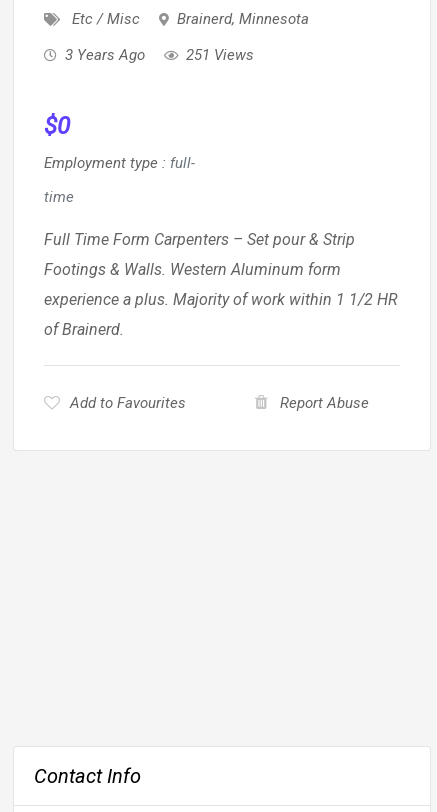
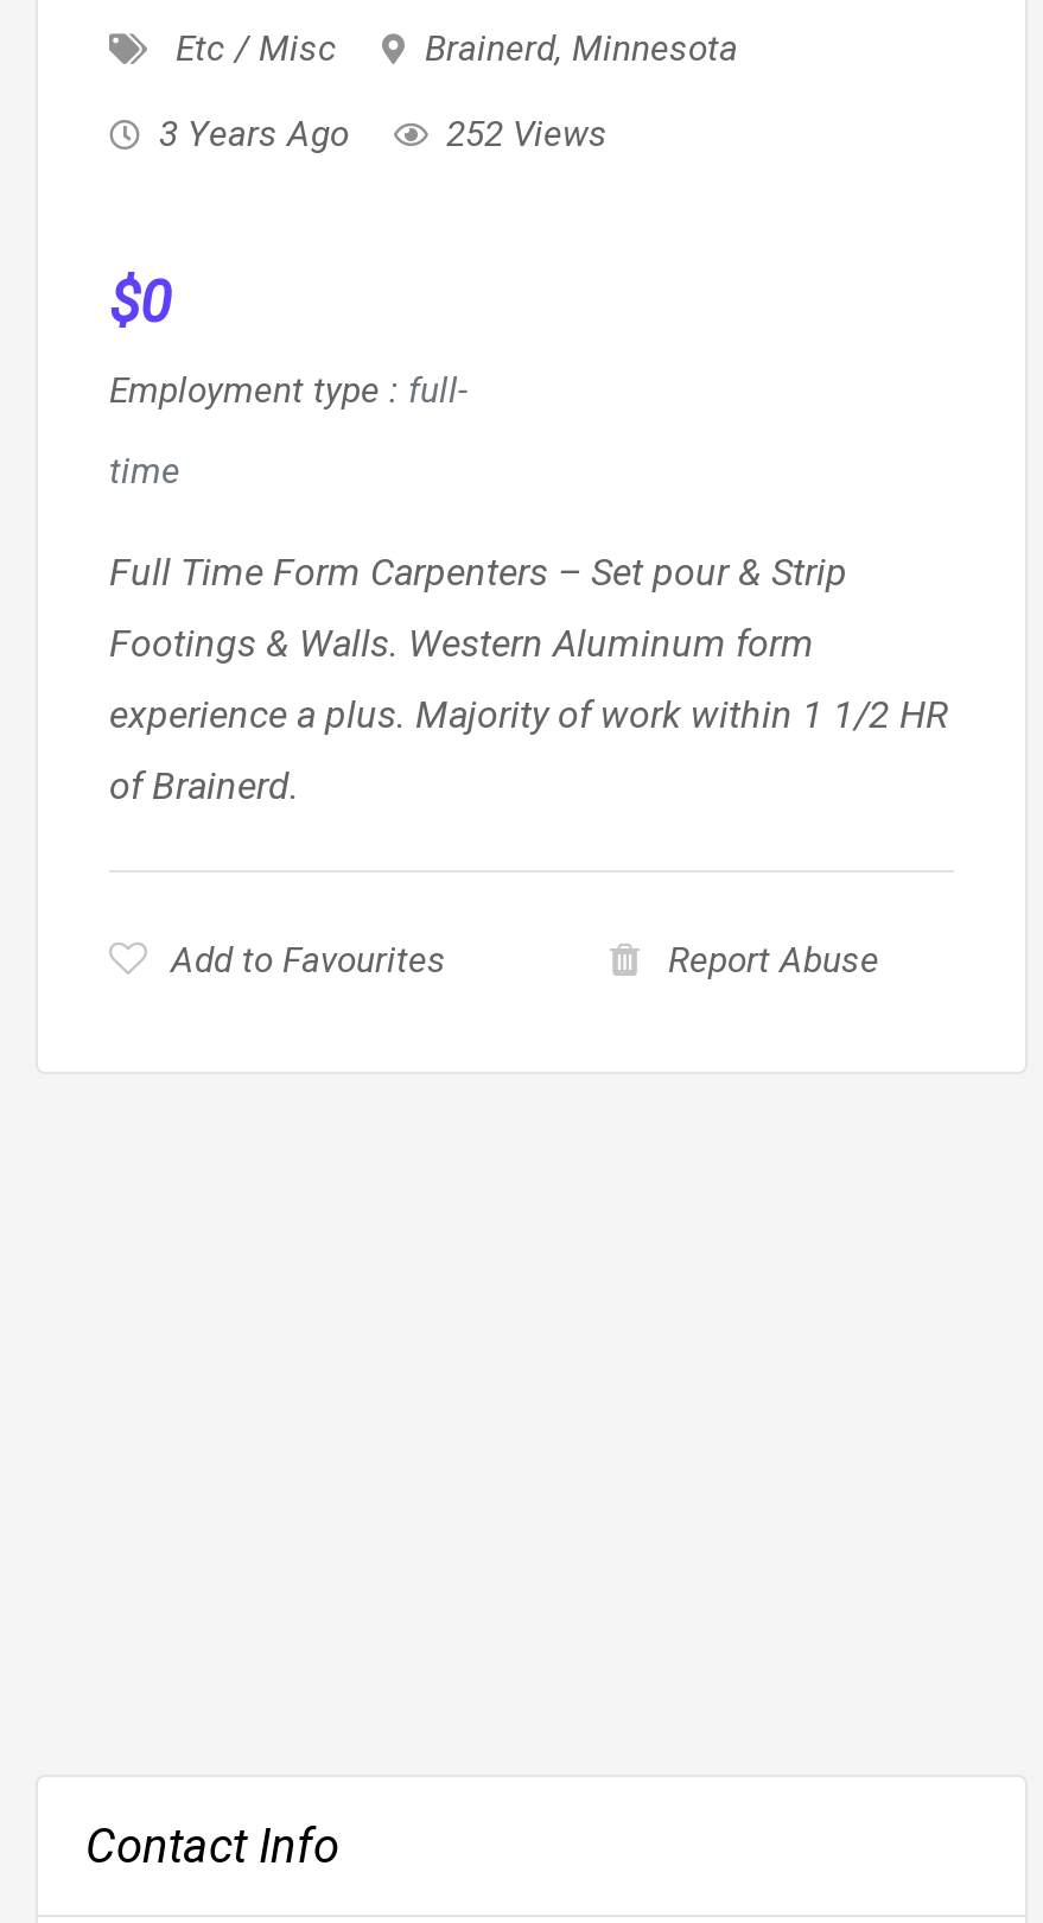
- 251 Views
+ 252 Views
